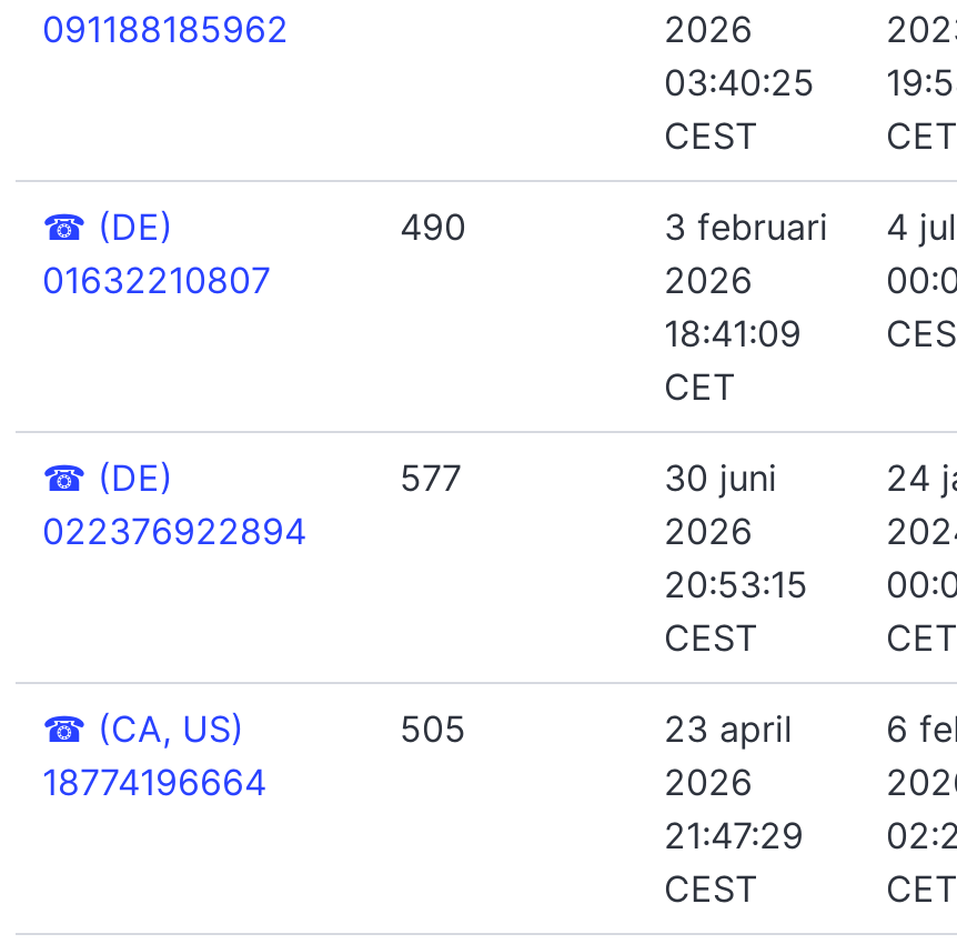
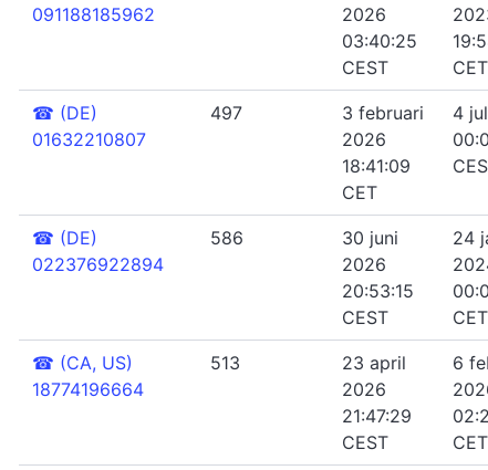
- 490
+ 497

- 577
+ 586

- 505
+ 513
